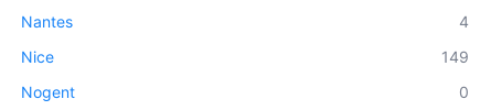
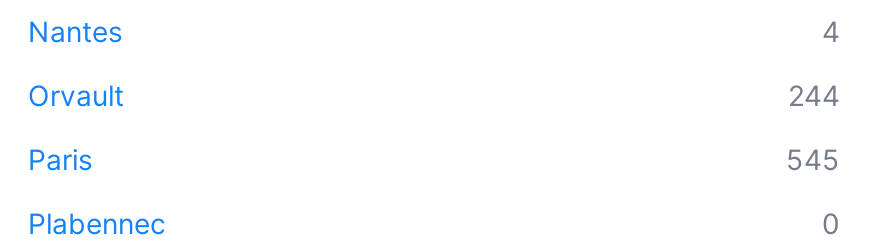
- Nice
- 149
- Nogent
+ Orvault
+ 244
+ Paris
+ 545
+ Plabennec
